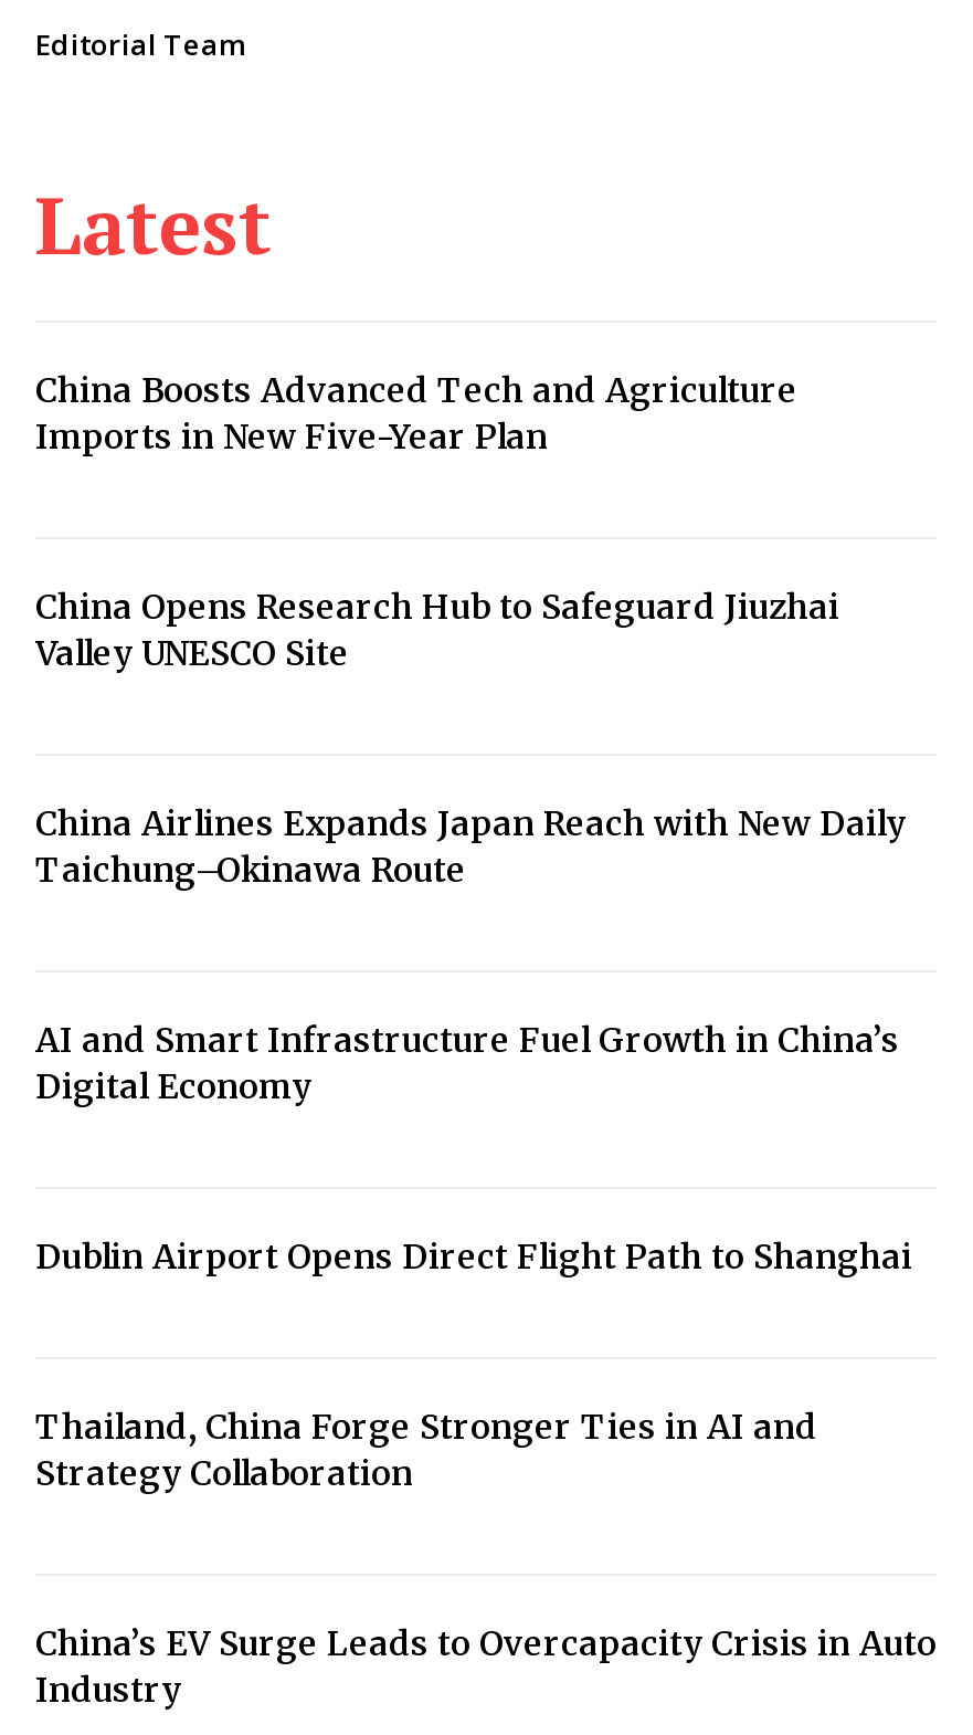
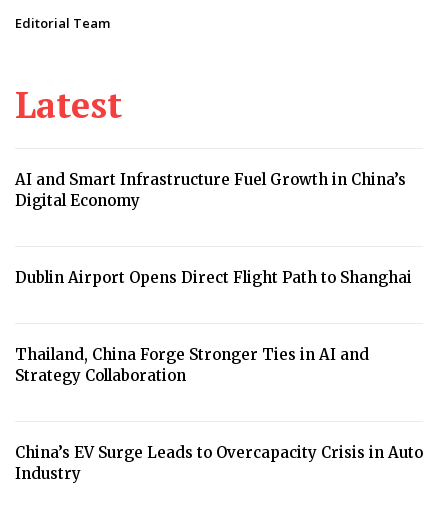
- China Boosts Advanced Tech and Agriculture
- Imports in New Five-Year Plan

- China Opens Research Hub to Safeguard Jiuzhai
- Valley UNESCO Site

- China Airlines Expands Japan Reach with New Daily
- Taichung–Okinawa Route
